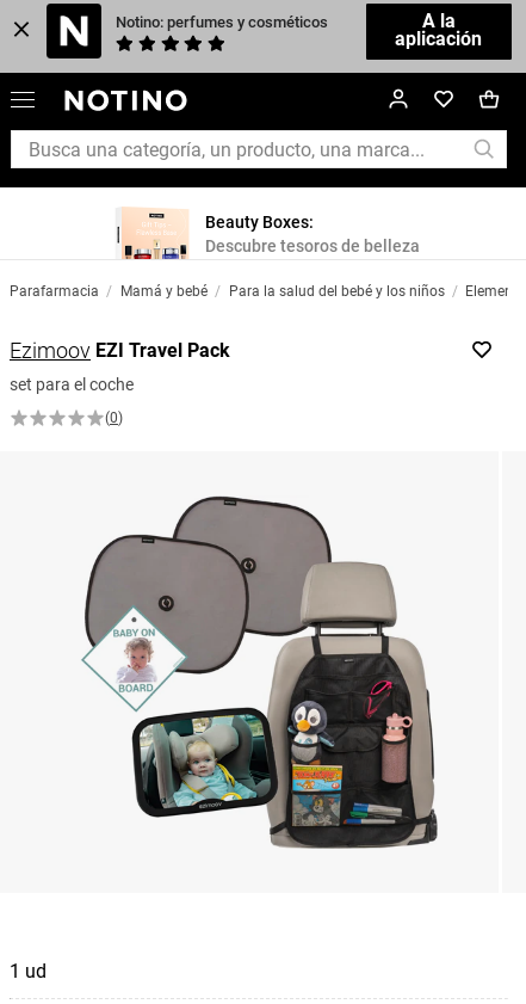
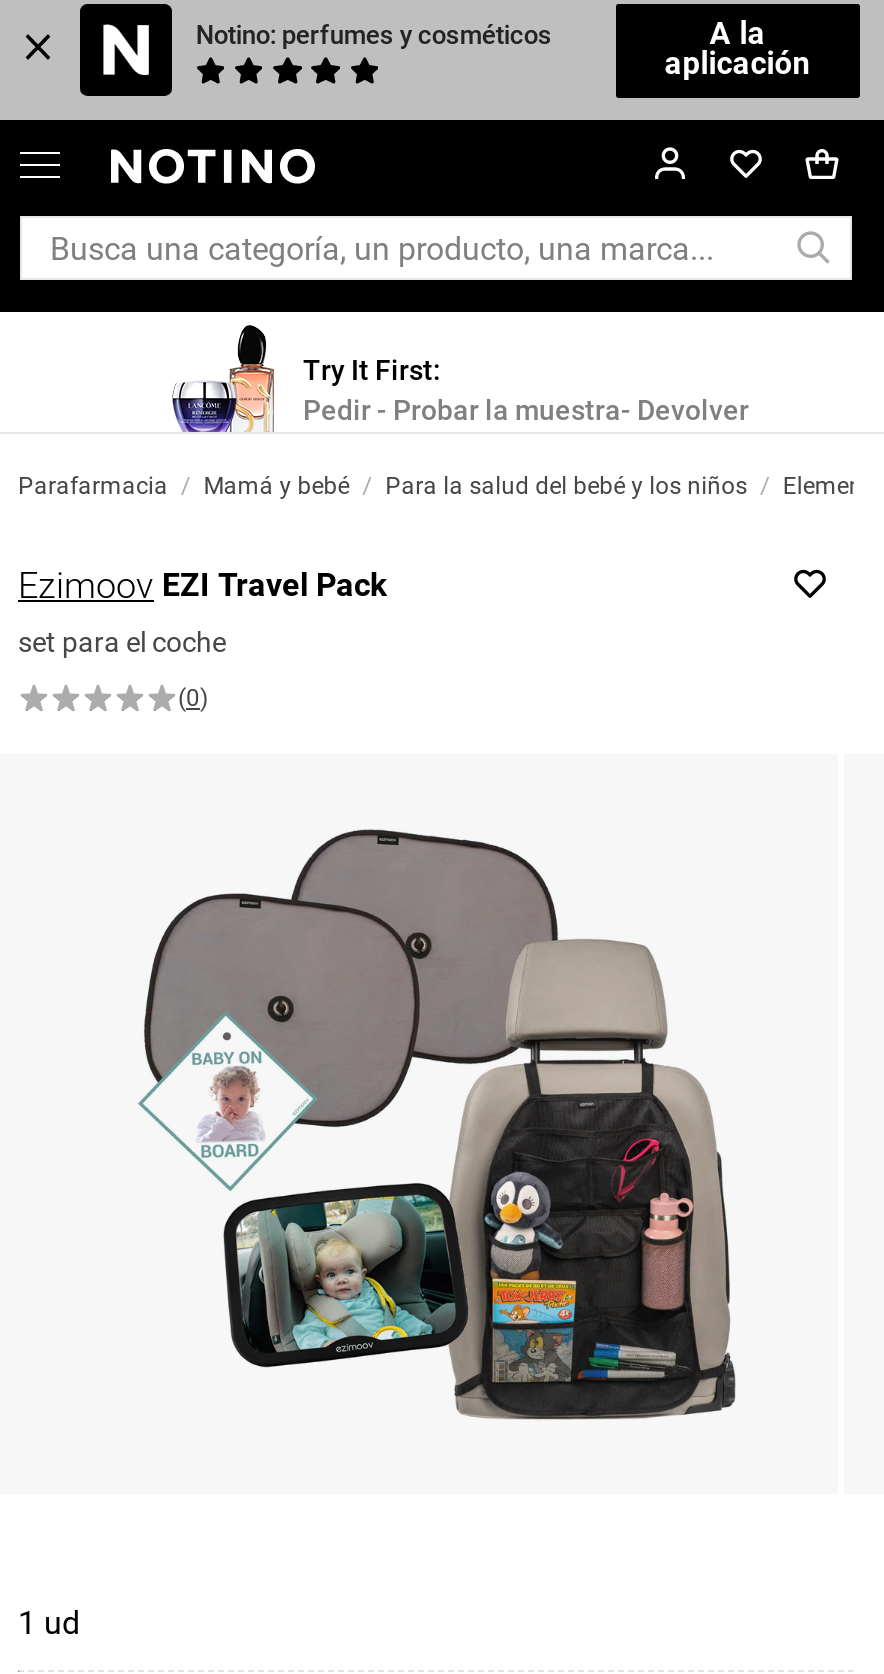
- [image]
- Beauty Boxes:
- Descubre tesoros de belleza
+ [image]
+ Try It First:
+ Pedir - Probar la muestra- Devolver
